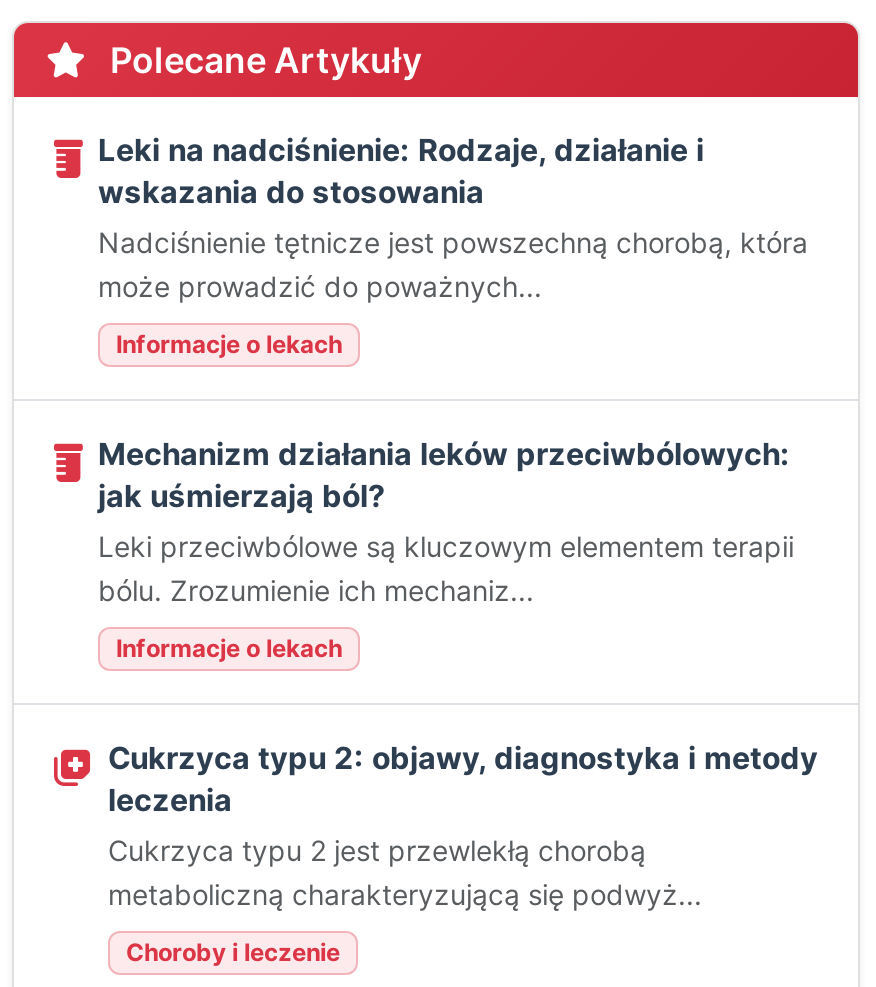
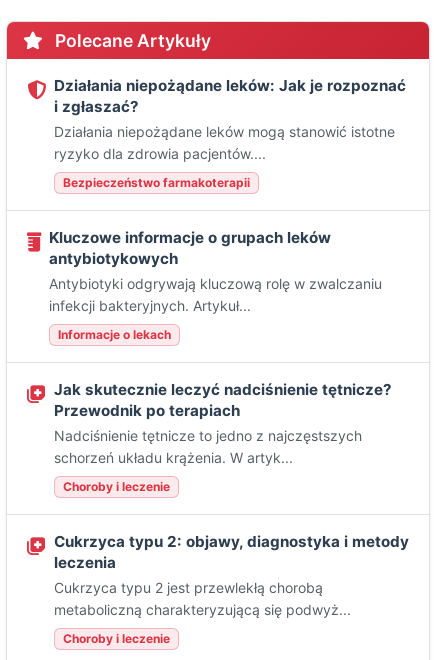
- Leki na nadciśnienie: Rodzaje, działanie i
- wskazania do stosowania
- Nadciśnienie tętnicze jest powszechną chorobą, która
- może prowadzić do poważnych...
+ Działania niepożądane leków: Jak je rozpoznać
+ i zgłaszać?
+ Działania niepożądane leków mogą stanowić istotne
+ ryzyko dla zdrowia pacjentów....
+ Bezpieczeństwo farmakoterapii
+ Kluczowe informacje o grupach leków
+ antybiotykowych
+ Antybiotyki odgrywają kluczową rolę w zwalczaniu
+ infekcji bakteryjnych. Artykuł...

- Mechanizm działania leków przeciwbólowych:
- jak uśmierzają ból?
- Leki przeciwbólowe są kluczowym elementem terapii
- bólu. Zrozumienie ich mechaniz...
+ Jak skutecznie leczyć nadciśnienie tętnicze?
+ Przewodnik po terapiach
+ Nadciśnienie tętnicze to jedno z najczęstszych
+ schorzeń układu krążenia. W artyk...

- Informacje o lekach
+ Choroby i leczenie
